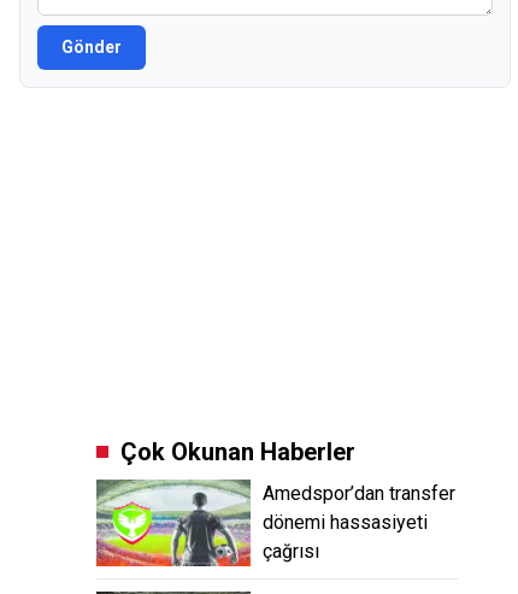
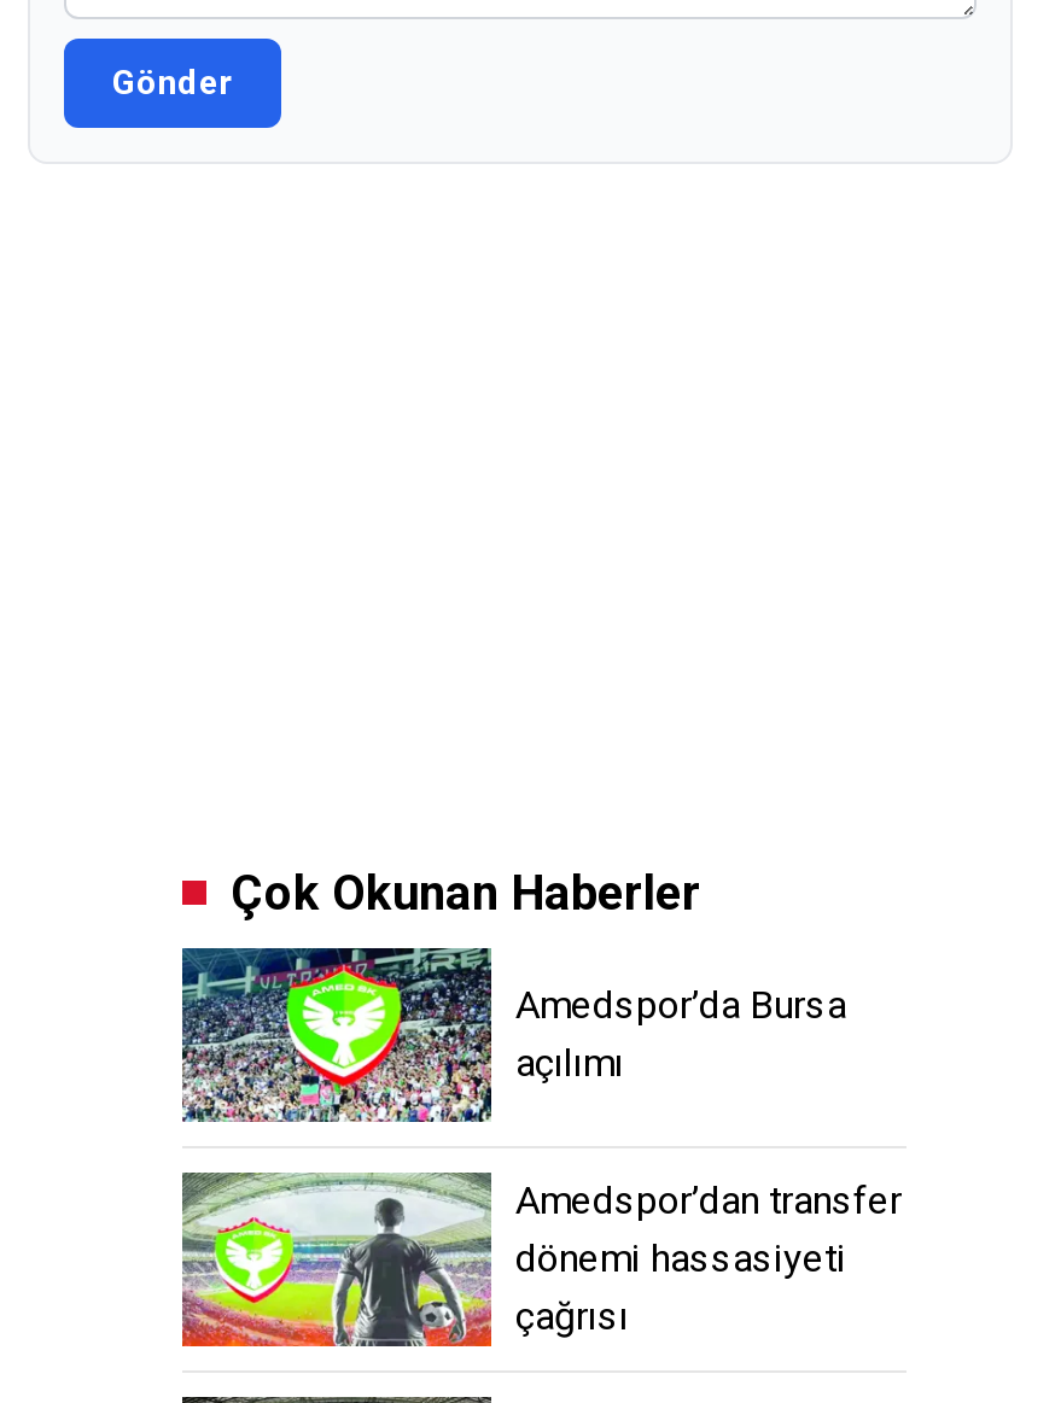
+ [image]
+ Amedspor’da Bursa
+ açılımı
